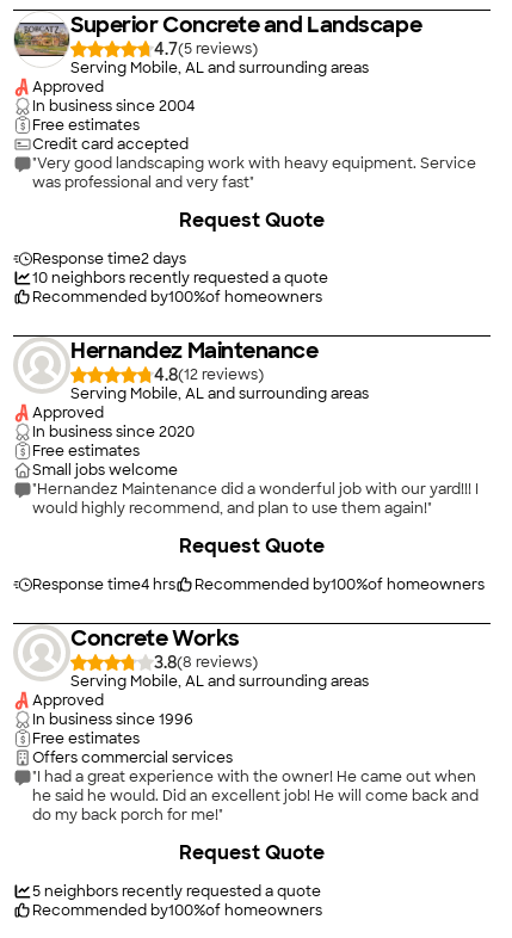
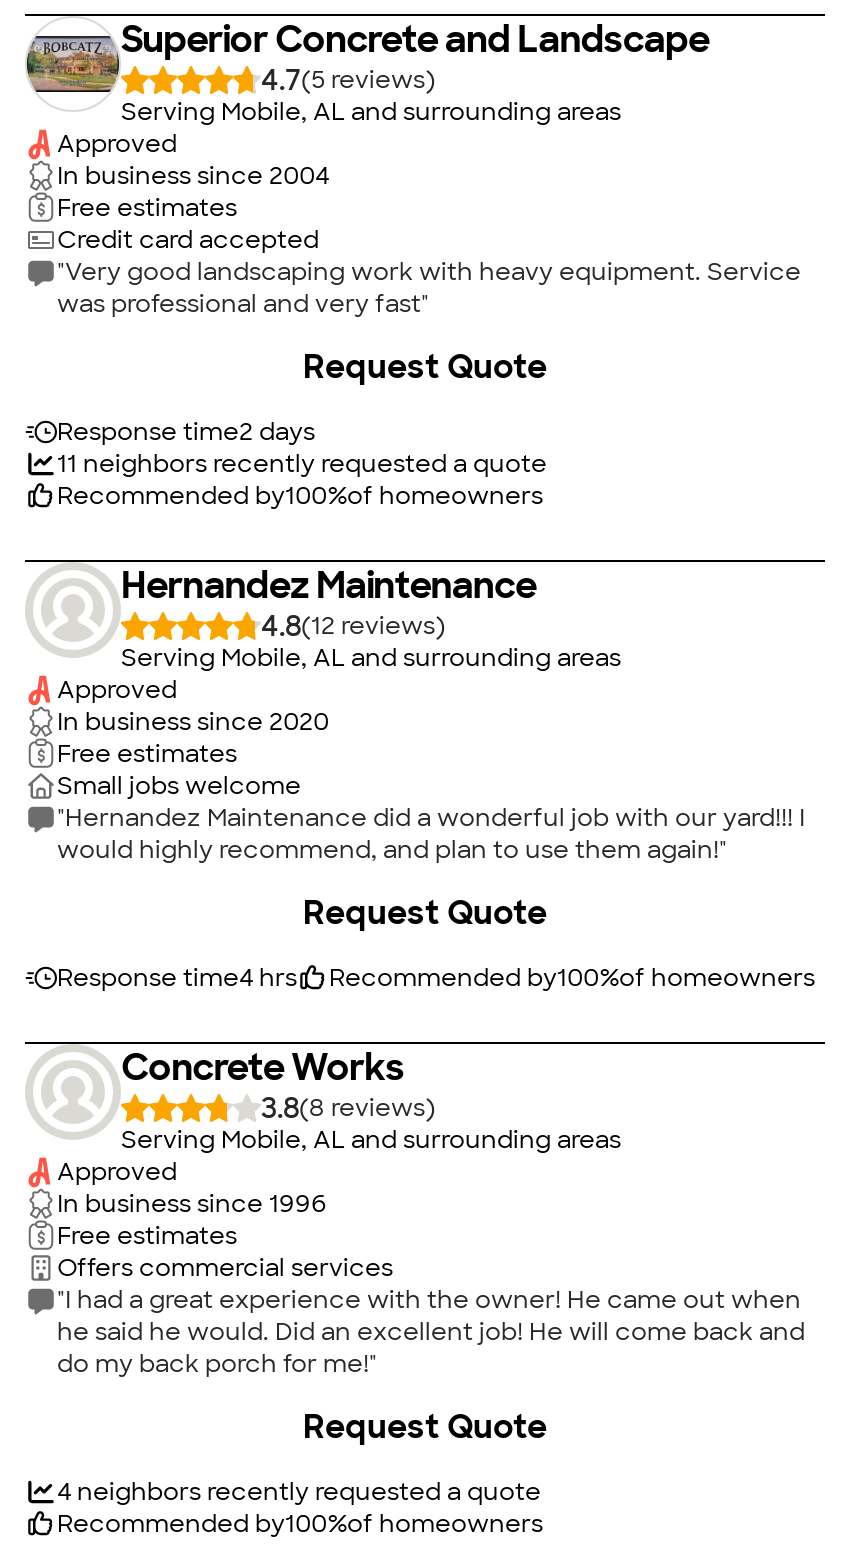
- 10 neighbors recently requested a quote
+ 11 neighbors recently requested a quote

- 5 neighbors recently requested a quote
+ 4 neighbors recently requested a quote
